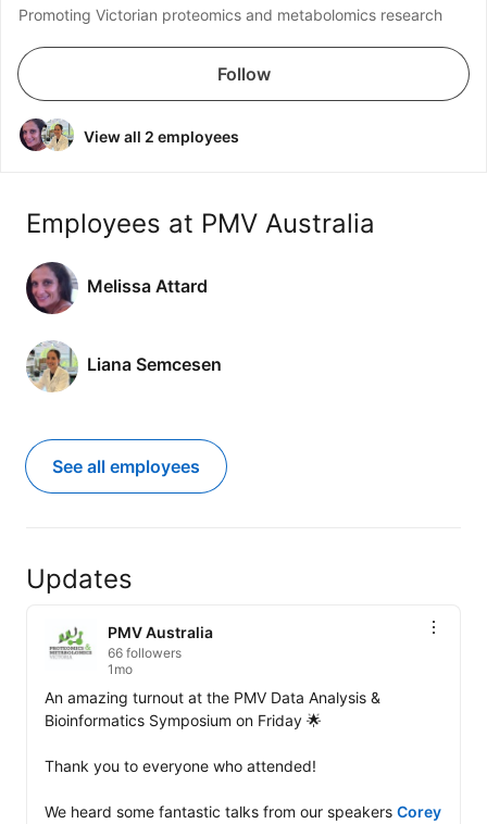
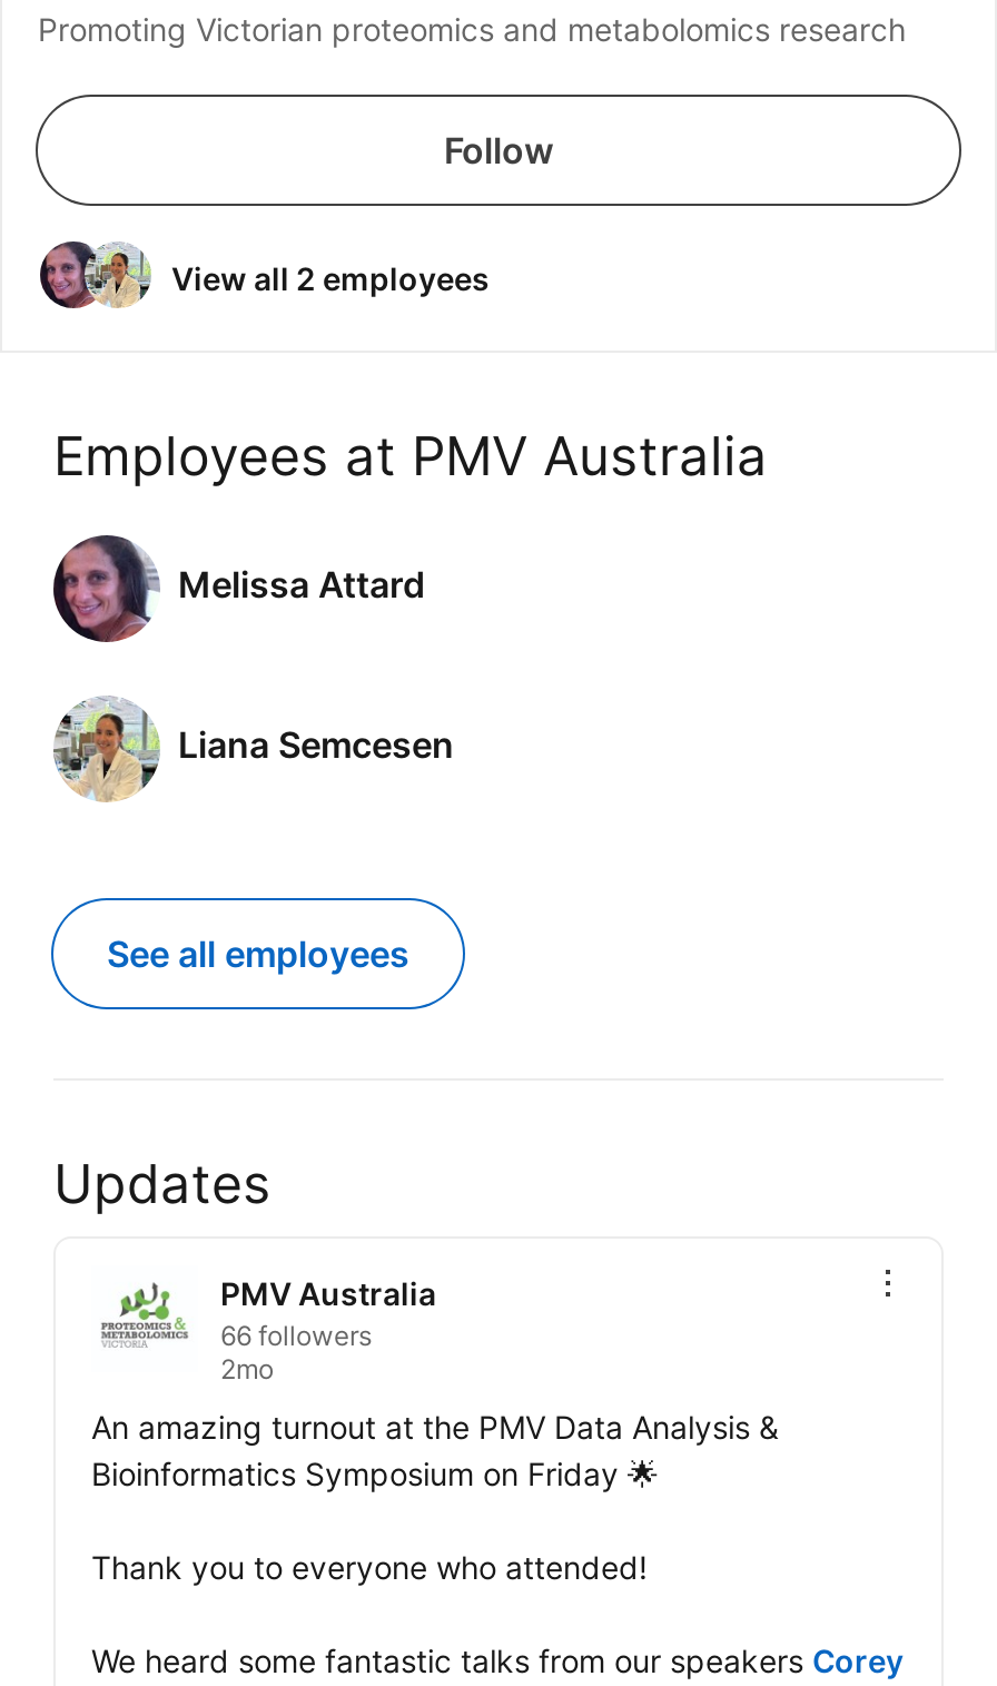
- 1mo
+ 2mo
